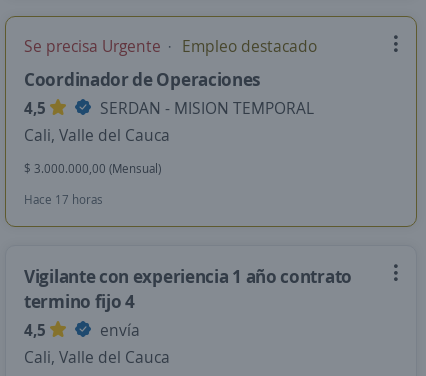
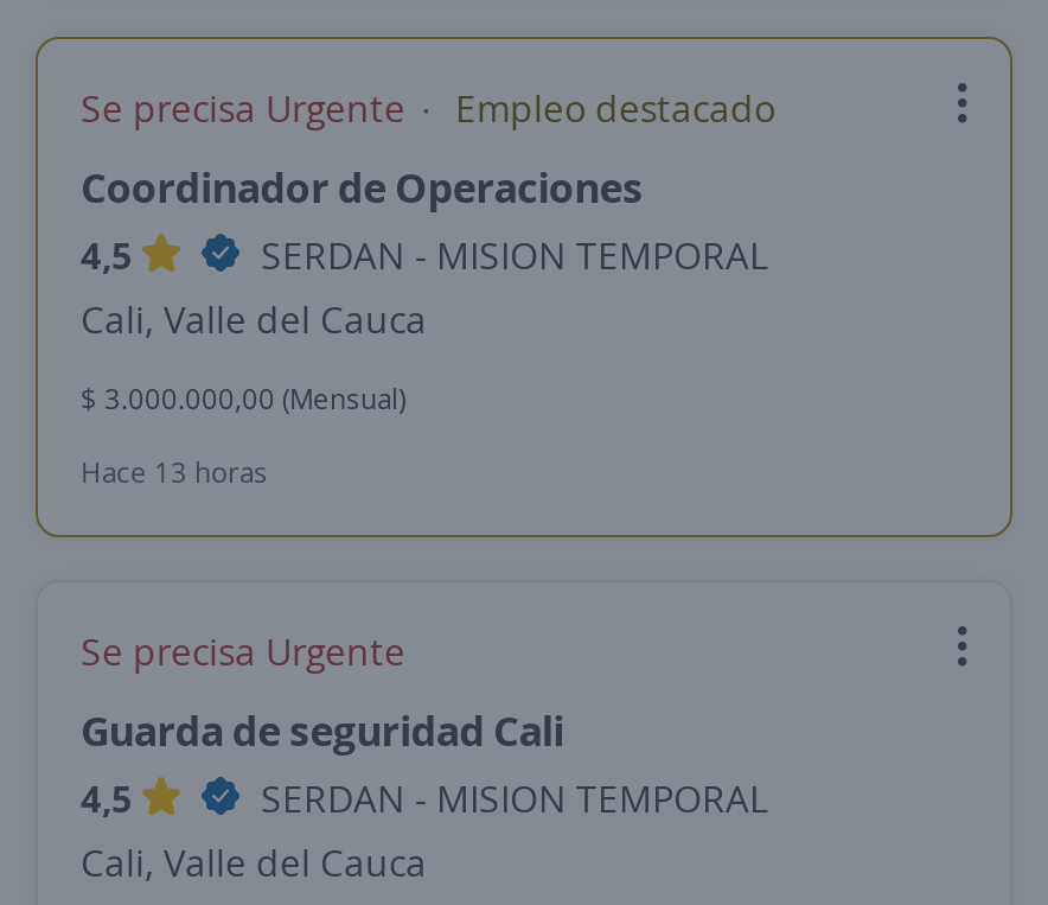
- Hace 17 horas
+ Hace 13 horas

- Vigilante con experiencia 1 año contrato
- termino fijo 4
+ Se precisa Urgente
+ Guarda de seguridad Cali

- envía
+ SERDAN - MISION TEMPORAL
